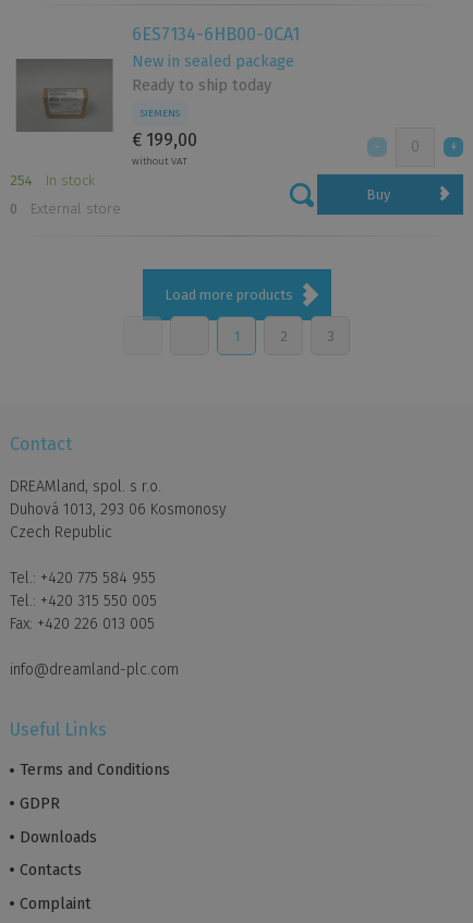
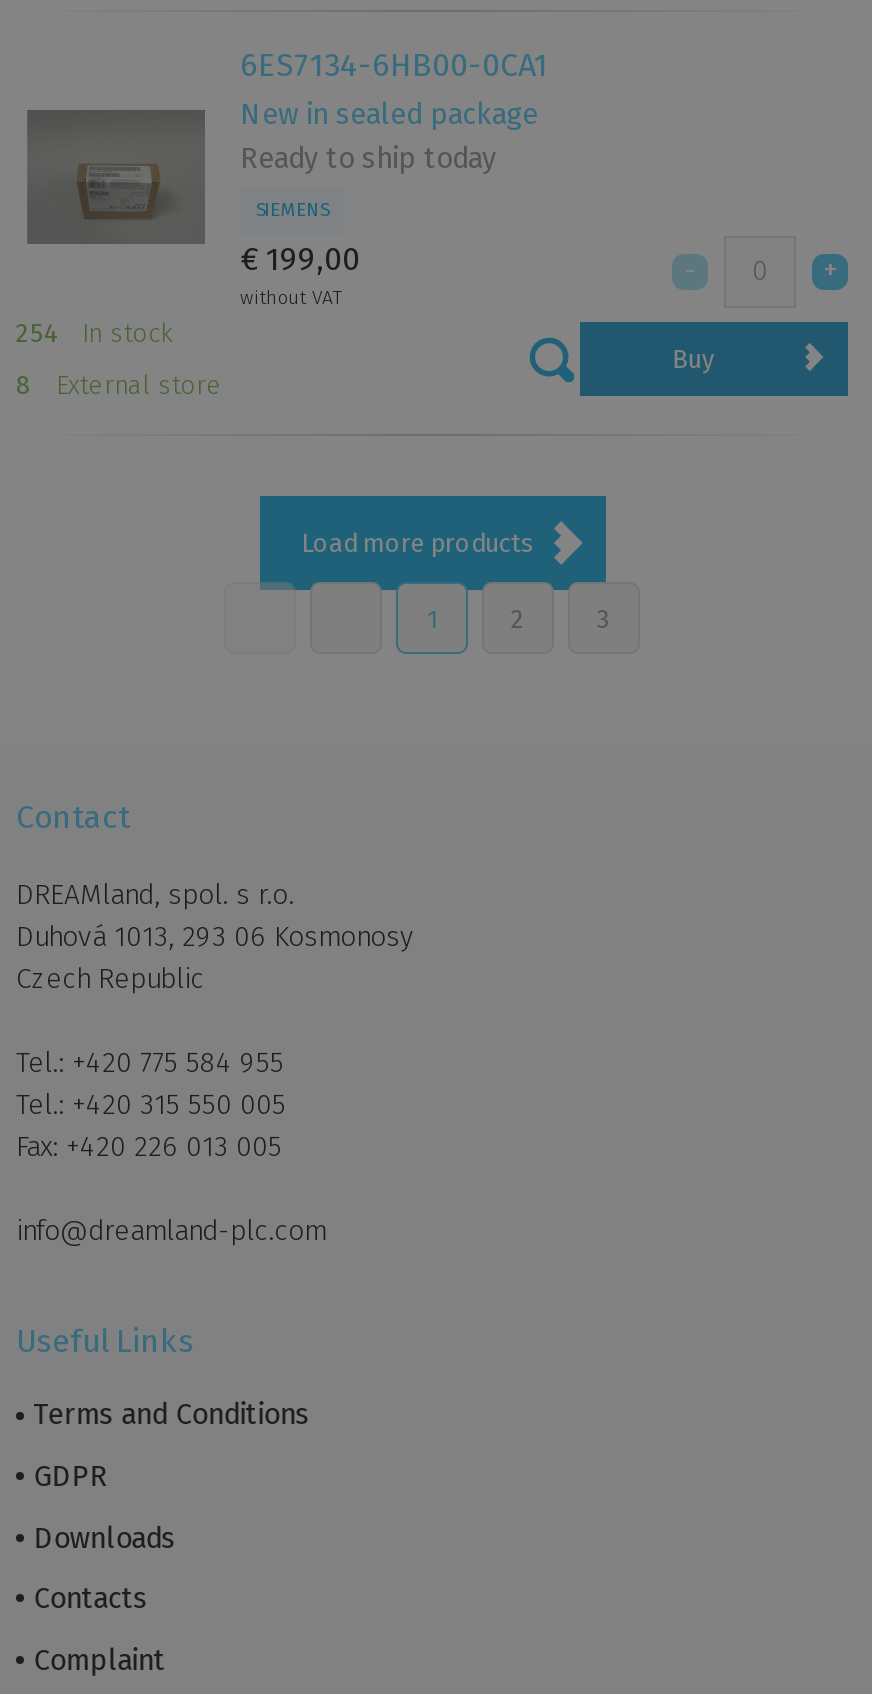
- 0 External store
+ 8 External store
